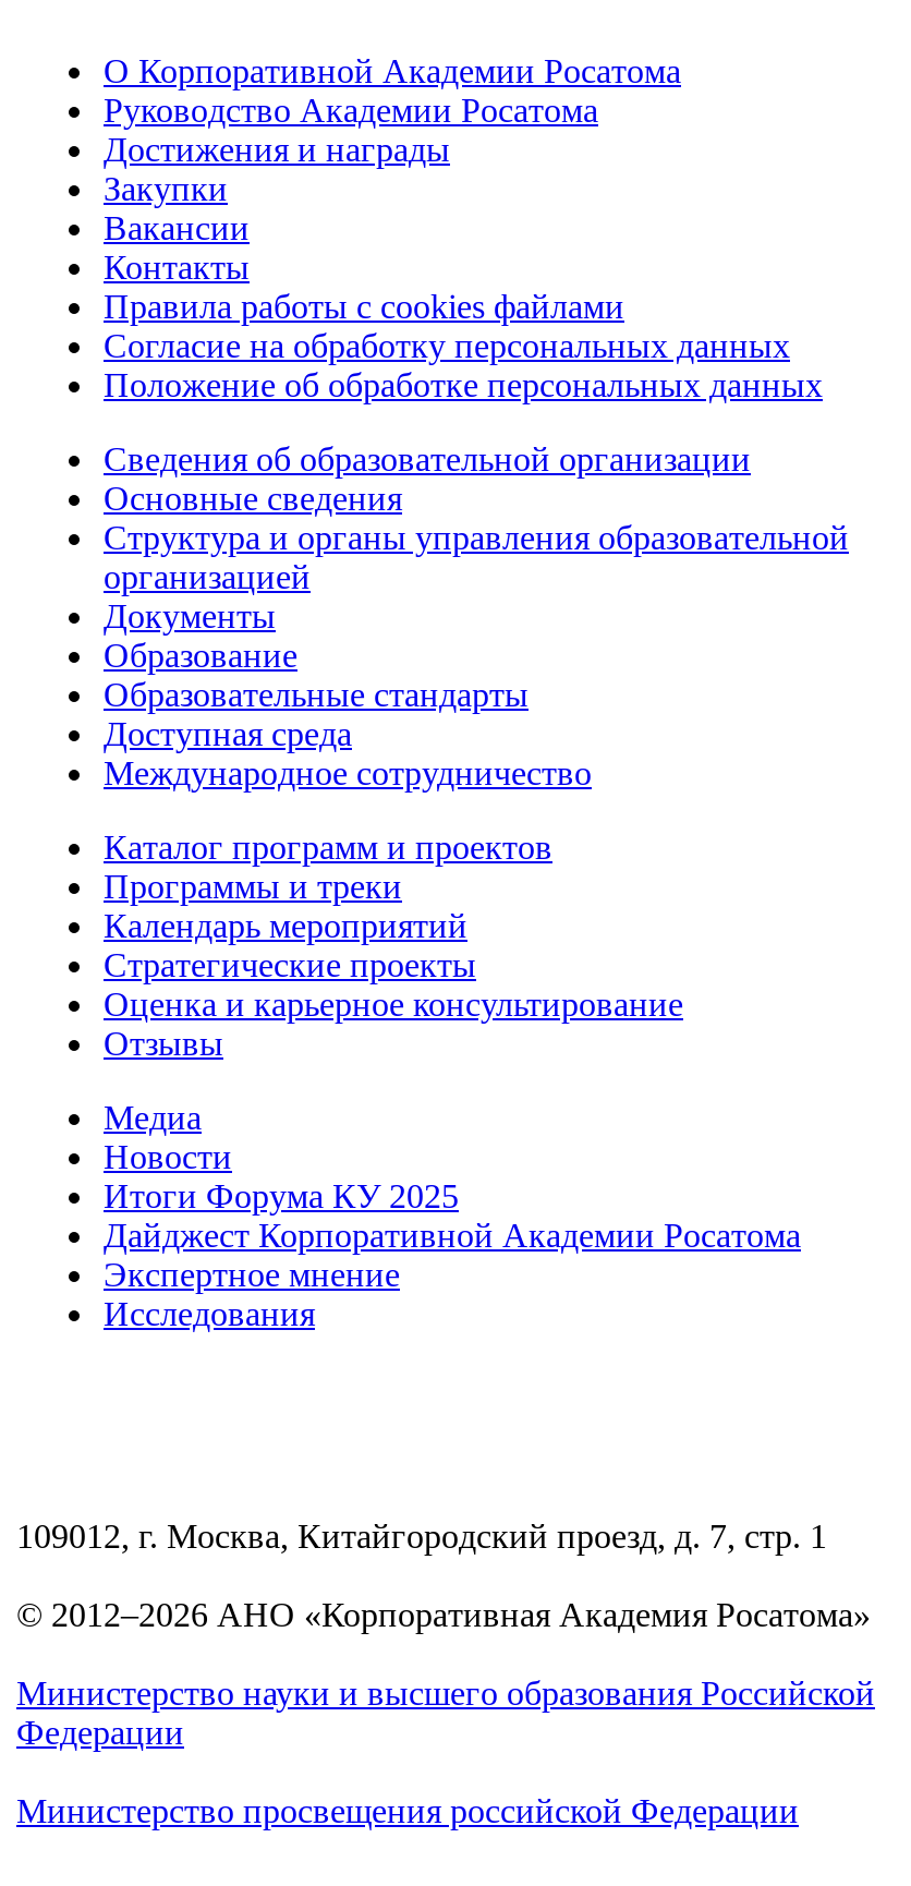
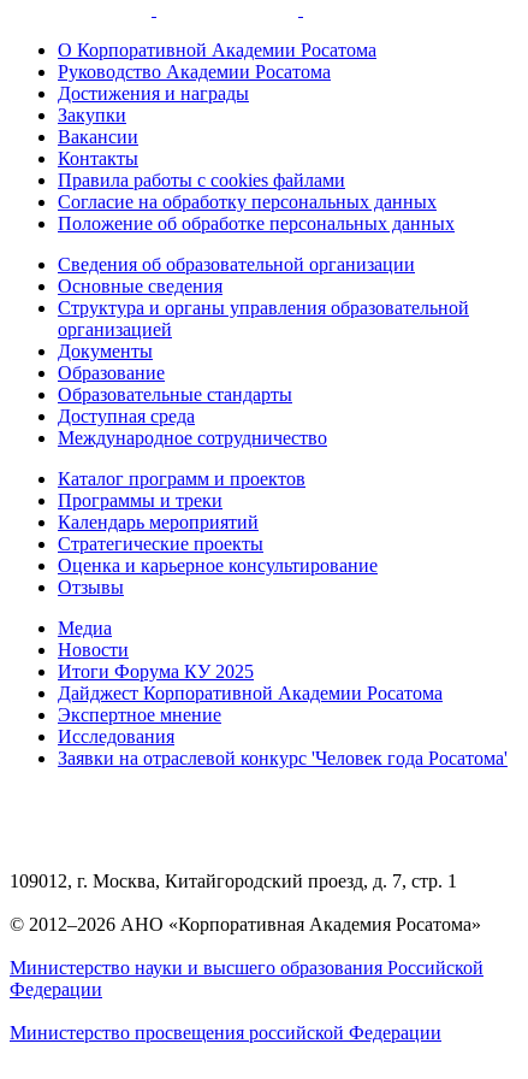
+ Заявки на отраслевой конкурс 'Человек года Росатома'
